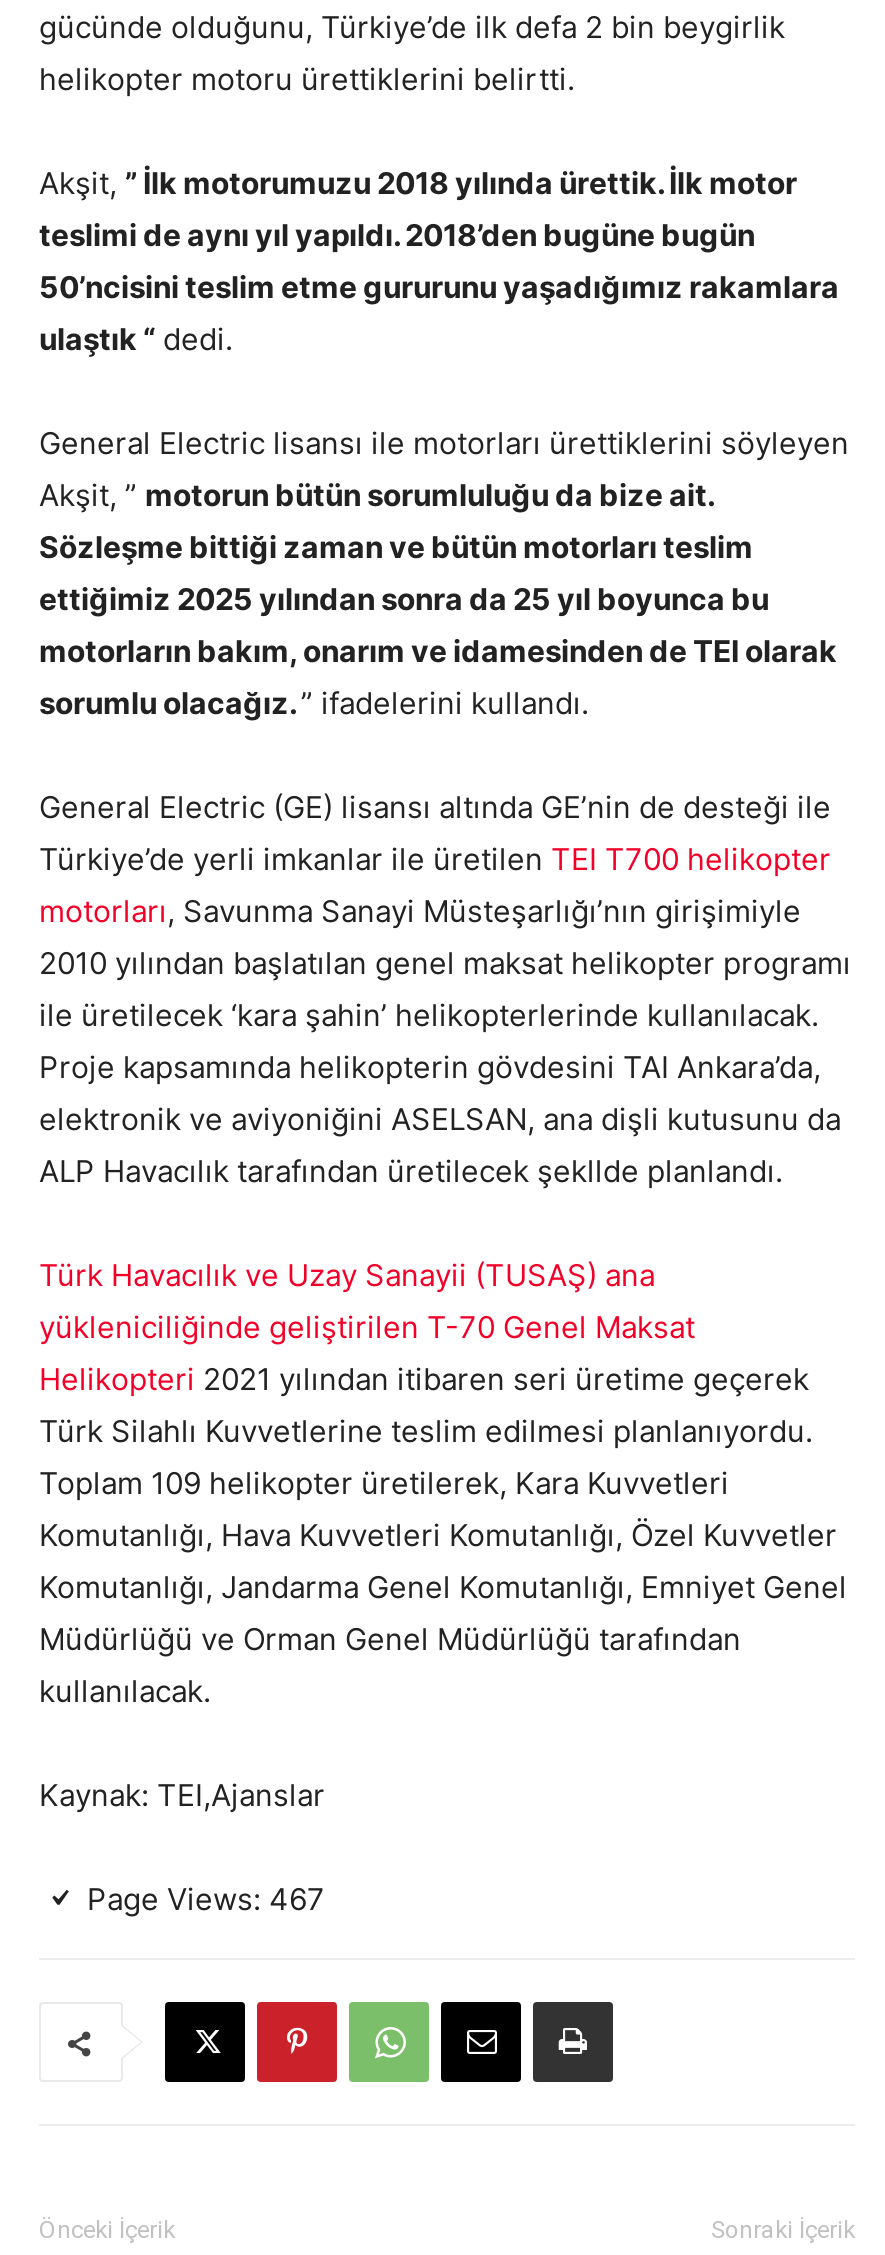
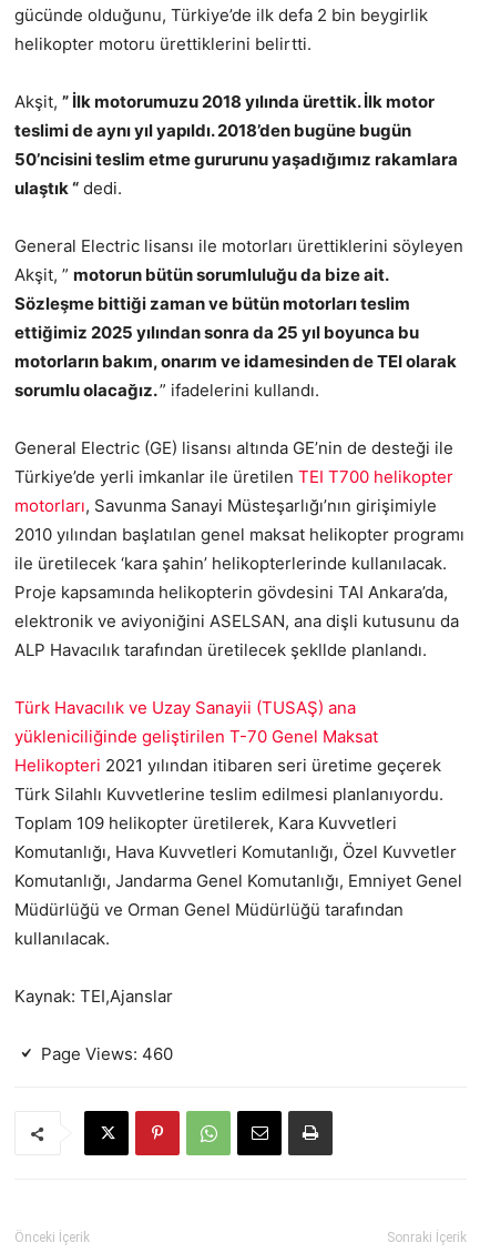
- Page Views: 467
+ Page Views: 460
